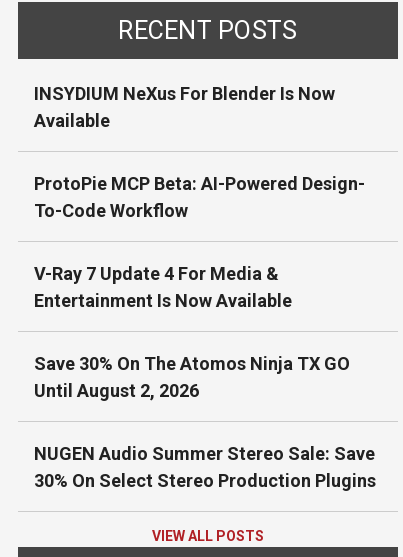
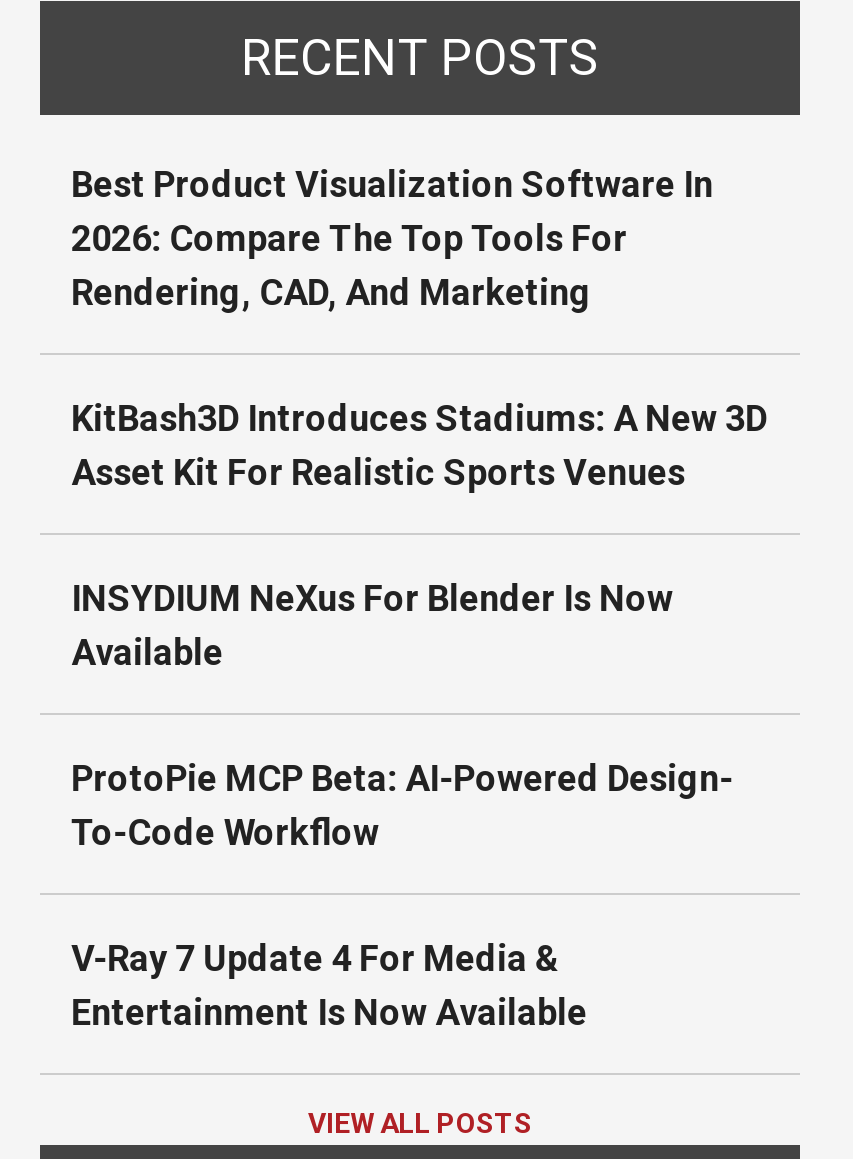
+ Best Product Visualization Software In
+ 2026: Compare The Top Tools For
+ Rendering, CAD, And Marketing
+ KitBash3D Introduces Stadiums: A New 3D
+ Asset Kit For Realistic Sports Venues

moved down: INSYDIUM NeXus For Blender Is Now | Available | ProtoPie MCP Beta: AI-Powered Design- | To-Code Workflow | V-Ray 7 Update 4 For Media & | Entertainment Is Now Available

- Save 30% On The Atomos Ninja TX GO
- Until August 2, 2026
- NUGEN Audio Summer Stereo Sale: Save
- 30% On Select Stereo Production Plugins
